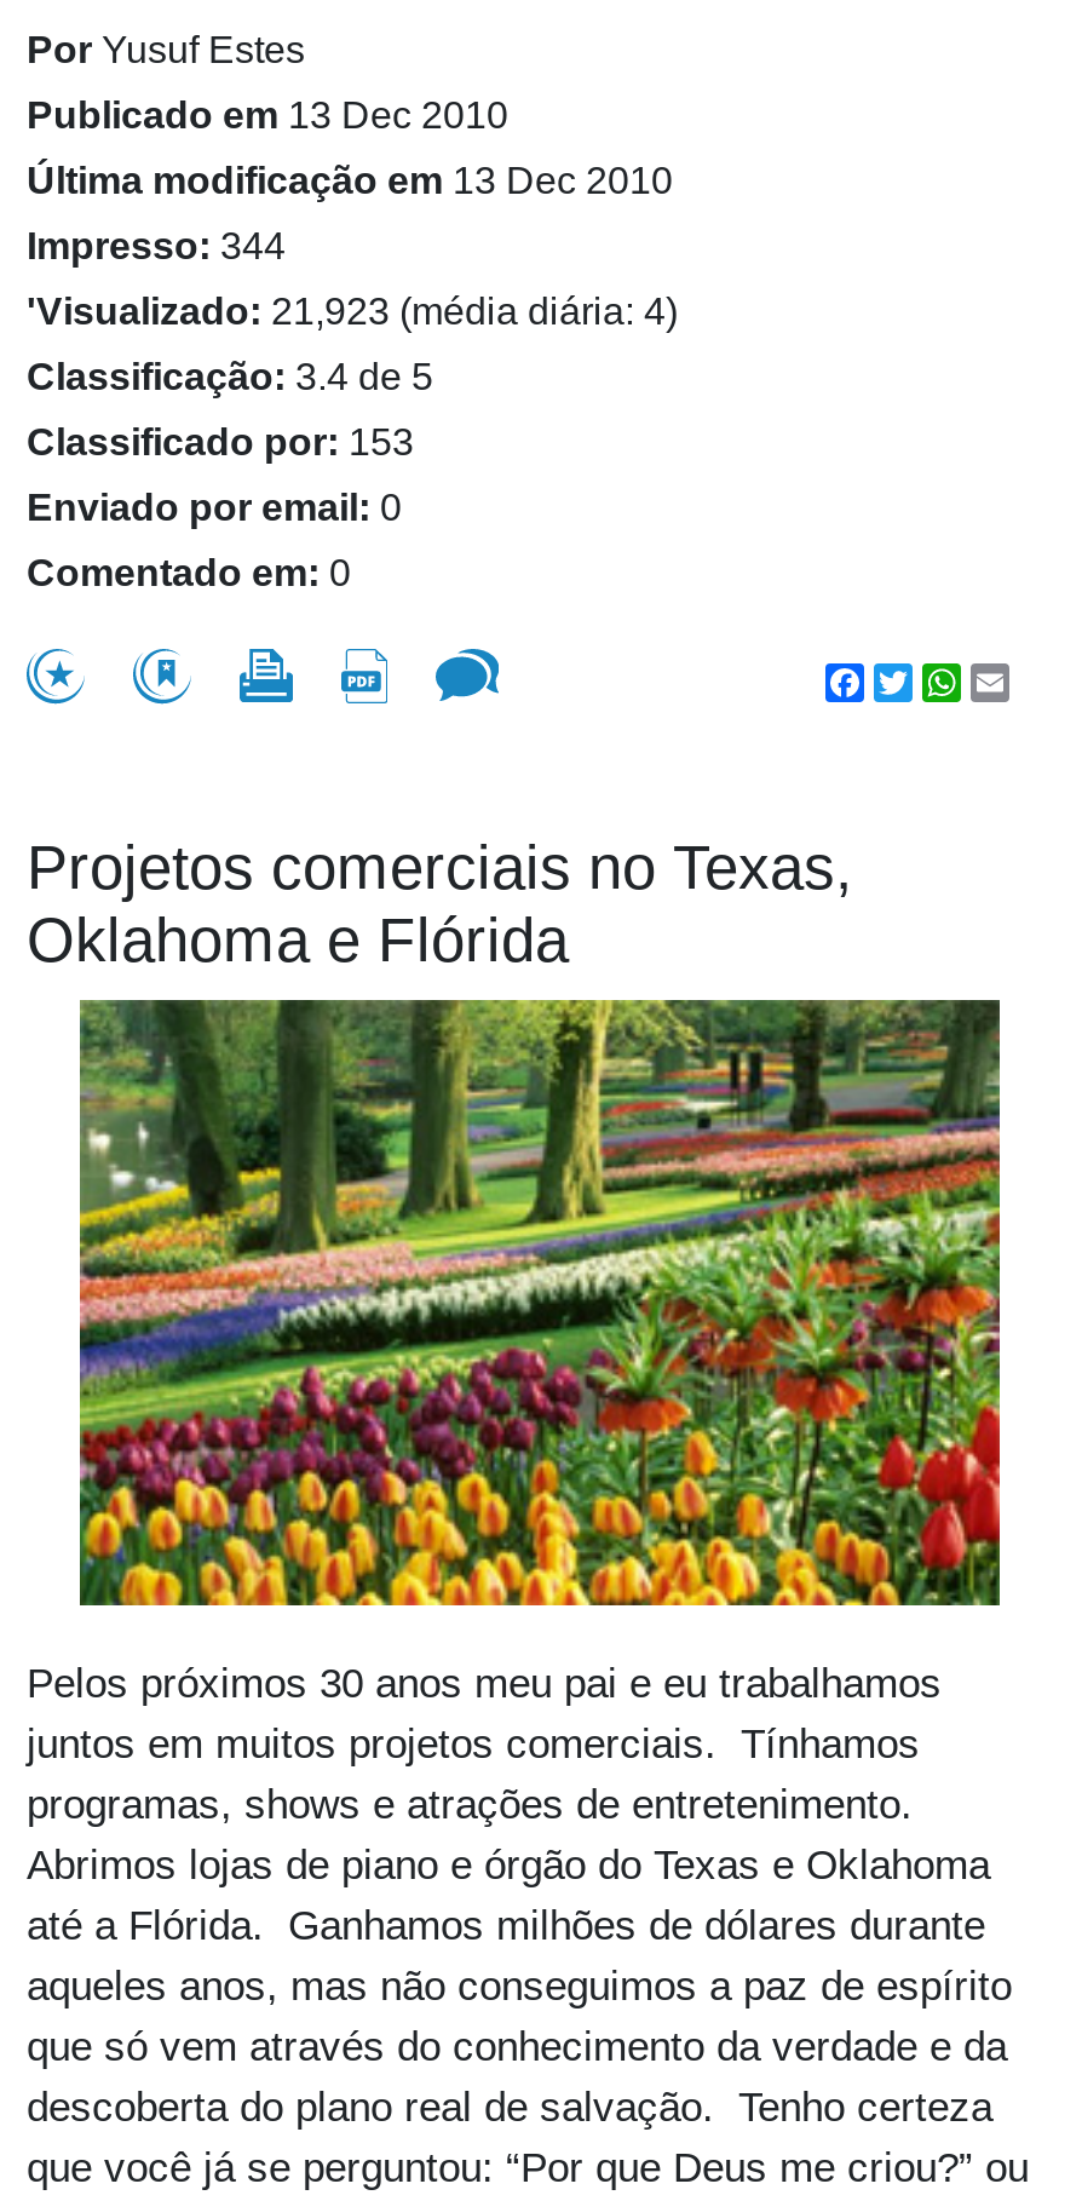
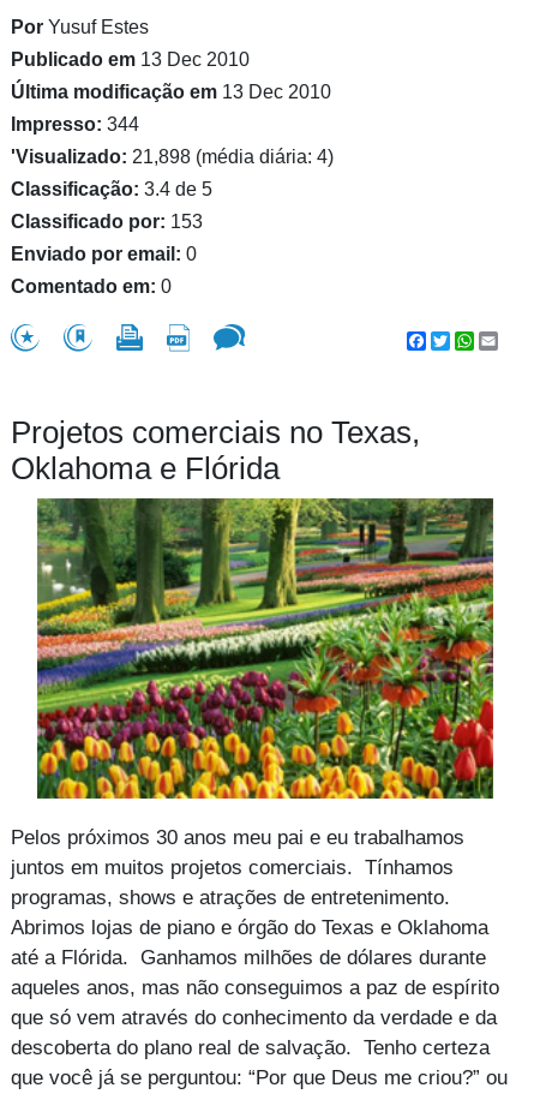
- 'Visualizado: 21,923 (média diária: 4)
+ 'Visualizado: 21,898 (média diária: 4)
